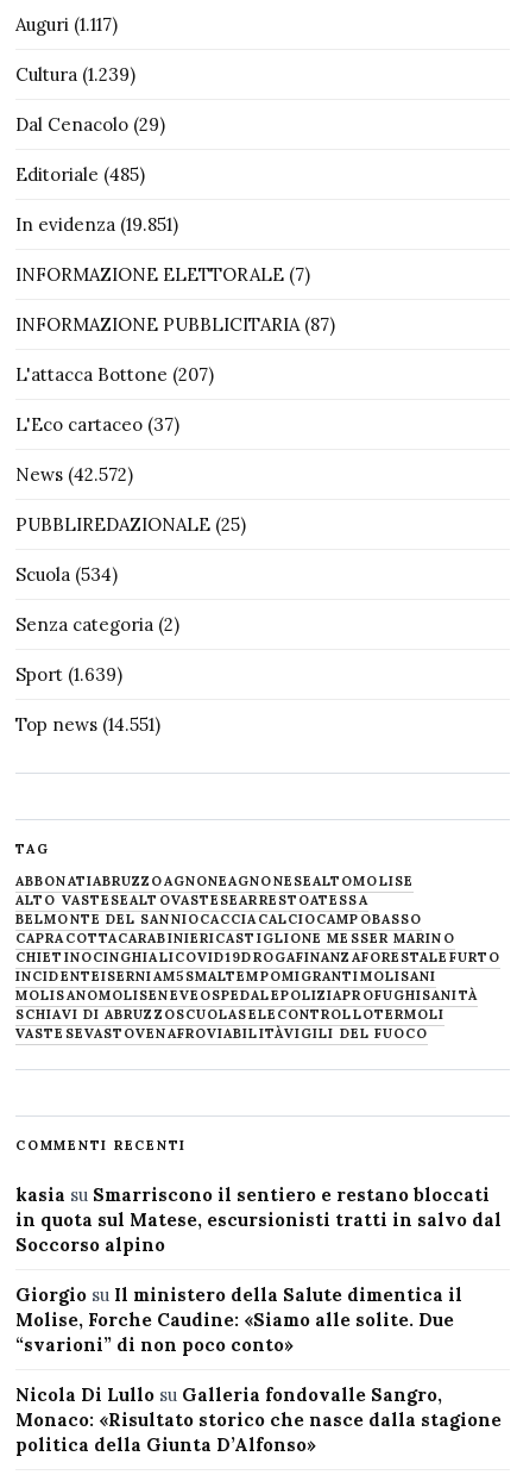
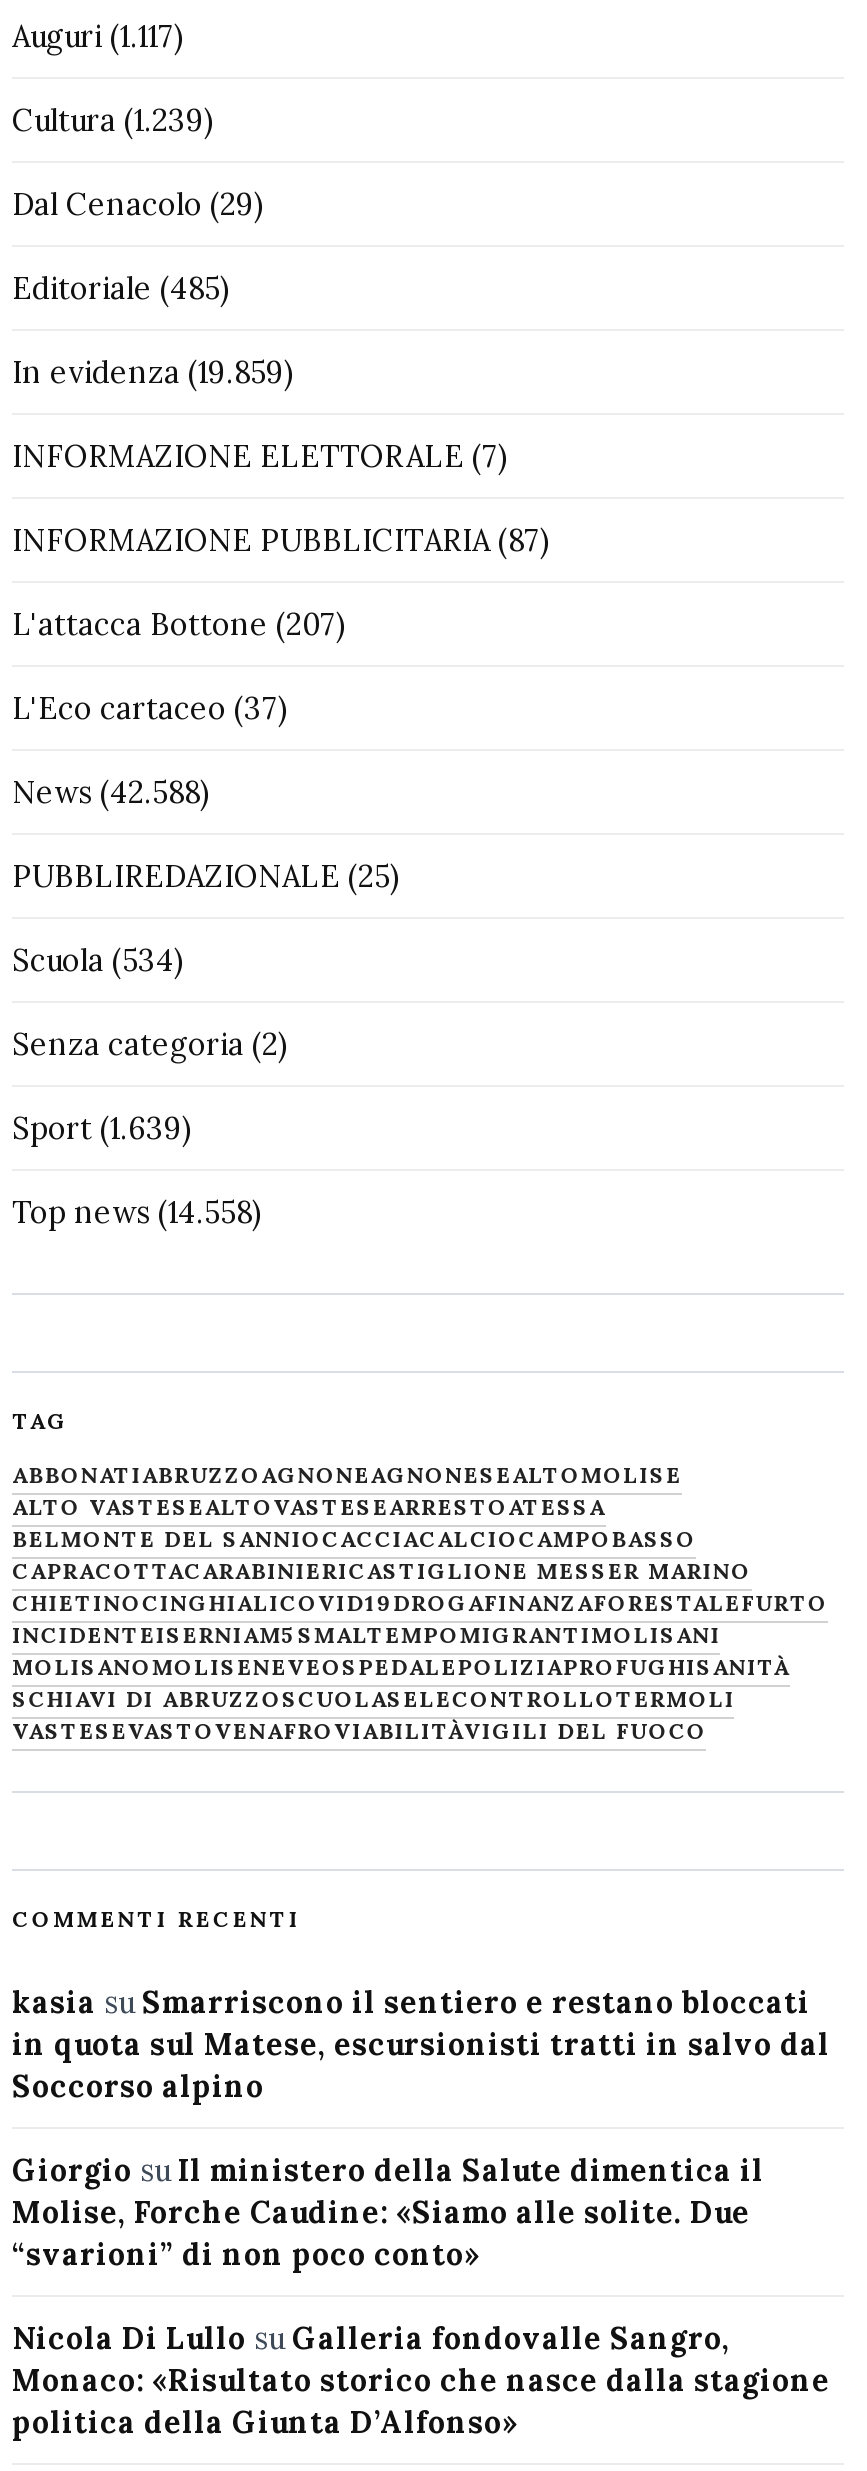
- In evidenza (19.851)
+ In evidenza (19.859)

- News (42.572)
+ News (42.588)

- Top news (14.551)
+ Top news (14.558)
